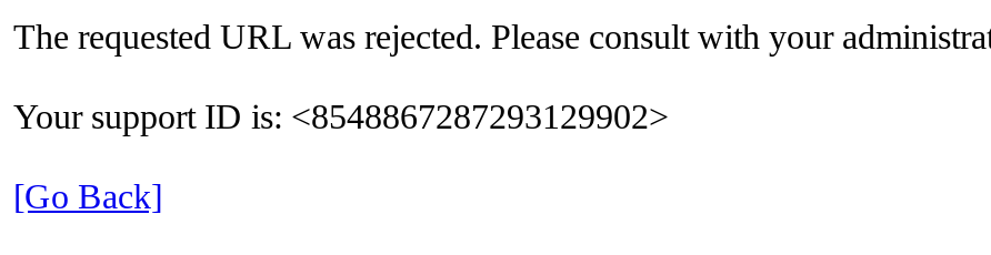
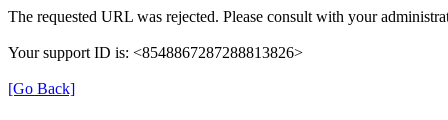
- Your support ID is: <8548867287293129902>
+ Your support ID is: <8548867287288813826>
